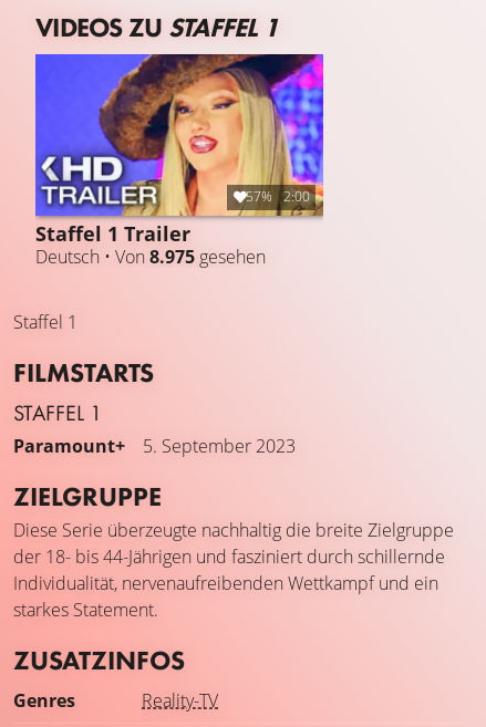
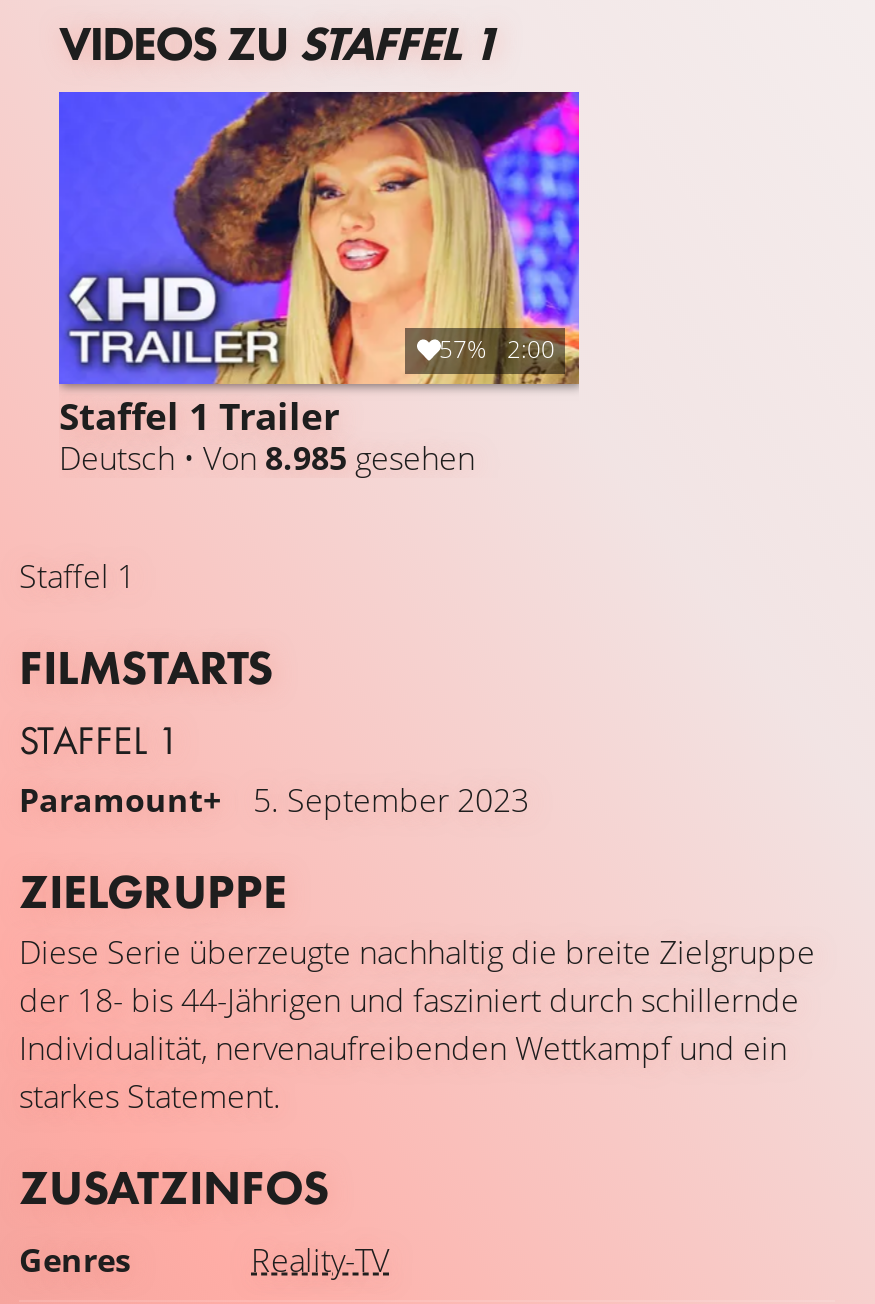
- Deutsch • Von 8.975 gesehen
+ Deutsch • Von 8.985 gesehen
